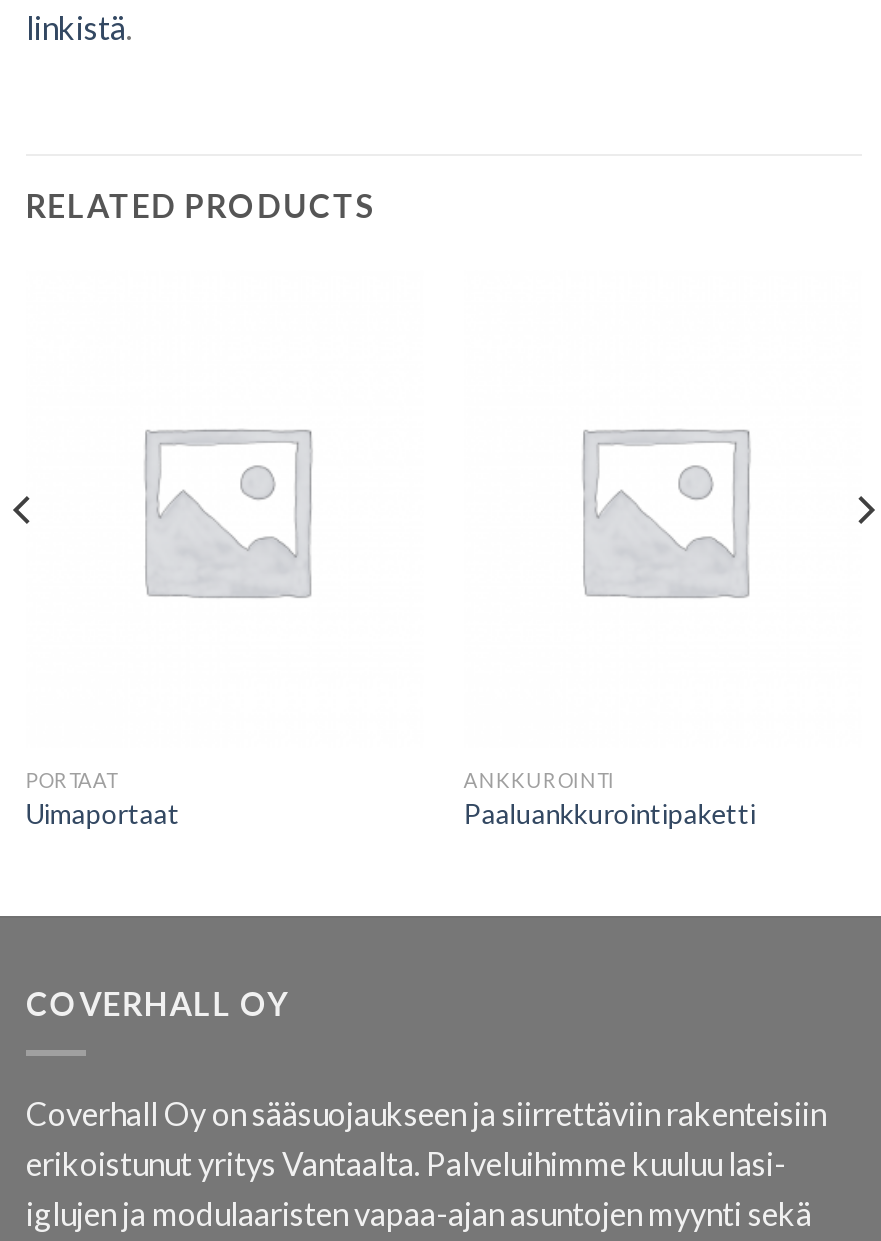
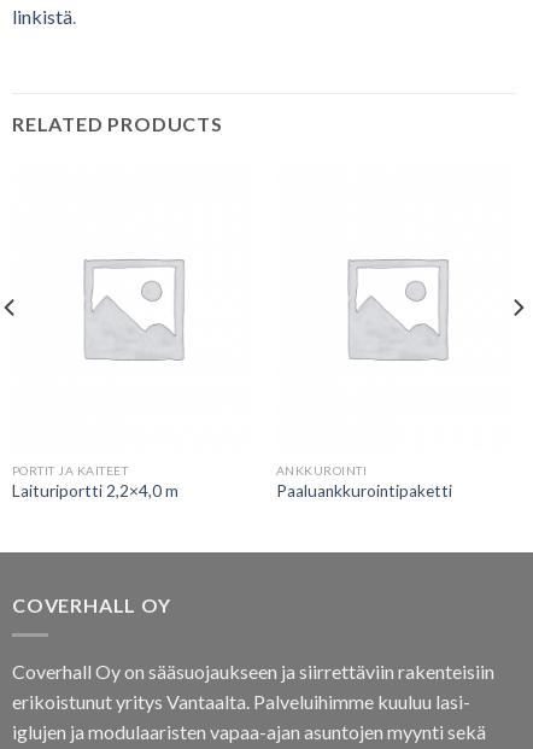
- PORTAAT
- Uimaportaat
+ PORTIT JA KAITEET
+ Laituriportti 2,2×4,0 m
